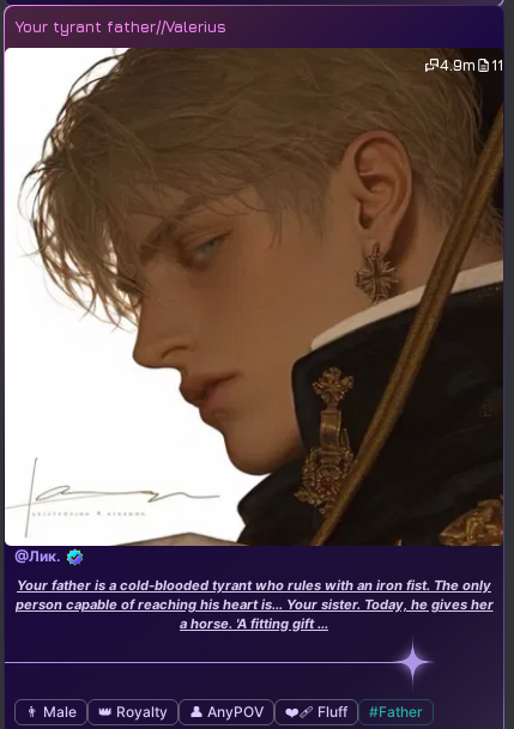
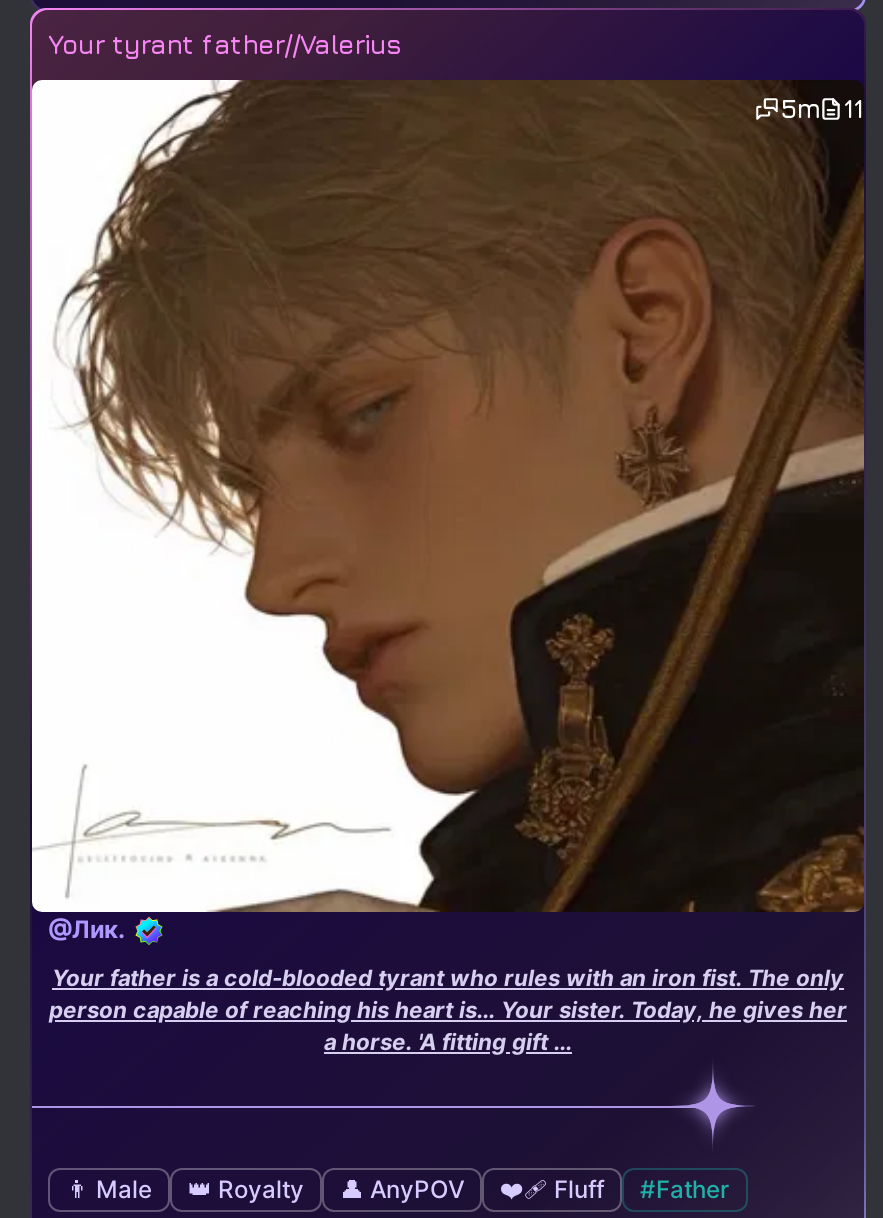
- 4.9m 11
+ 5m 11
